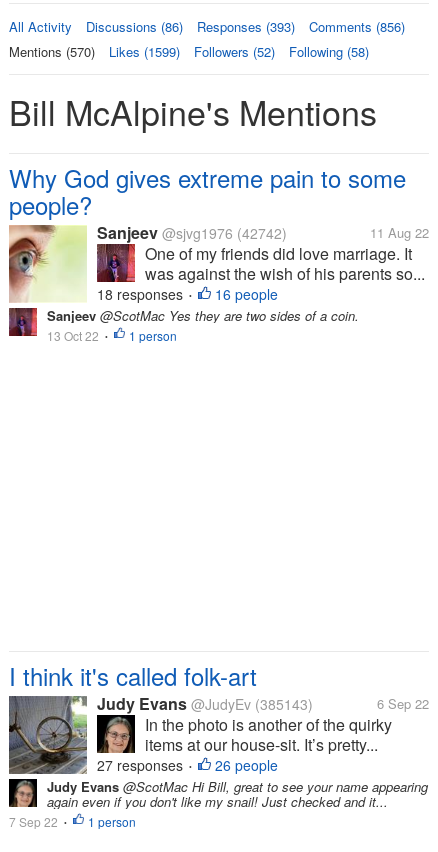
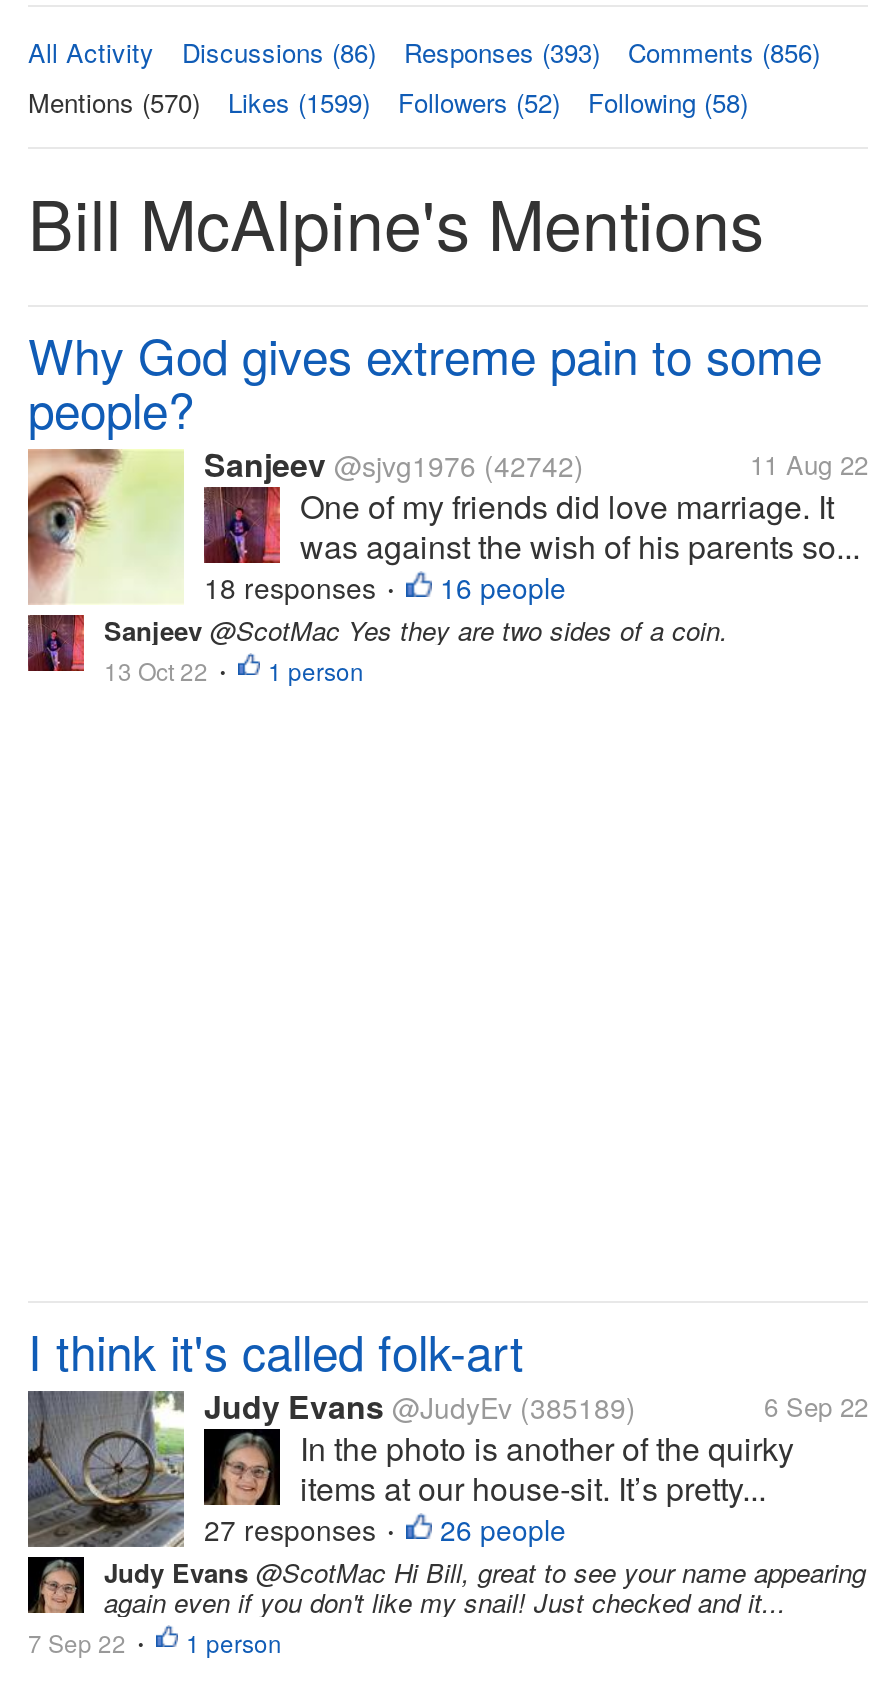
- Judy Evans @JudyEv (385143)
+ Judy Evans @JudyEv (385189)
